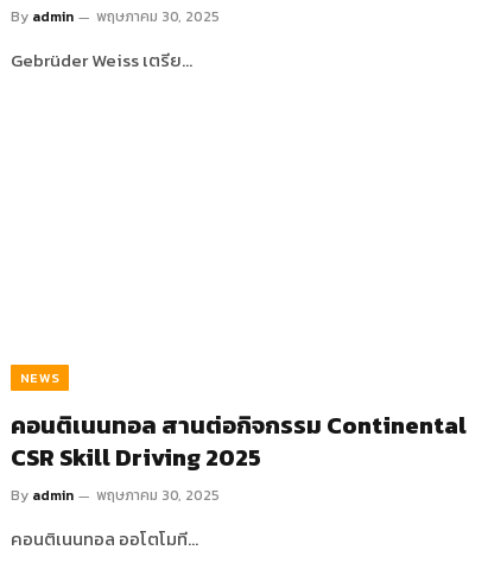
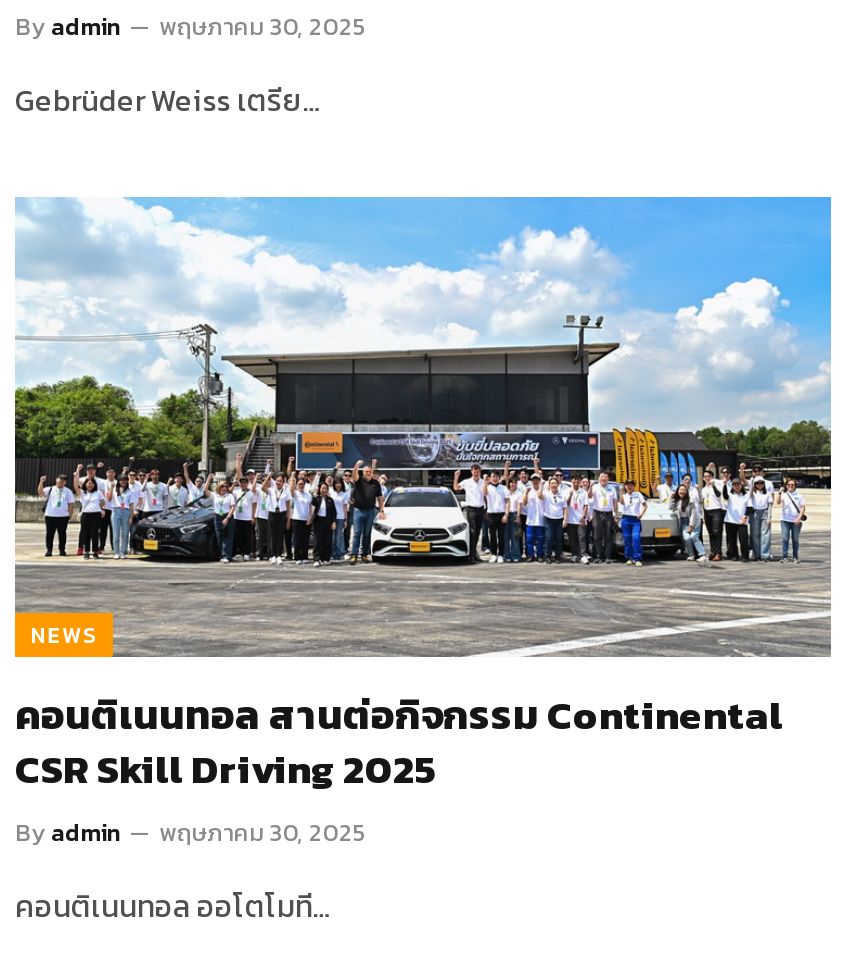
+ [image]
